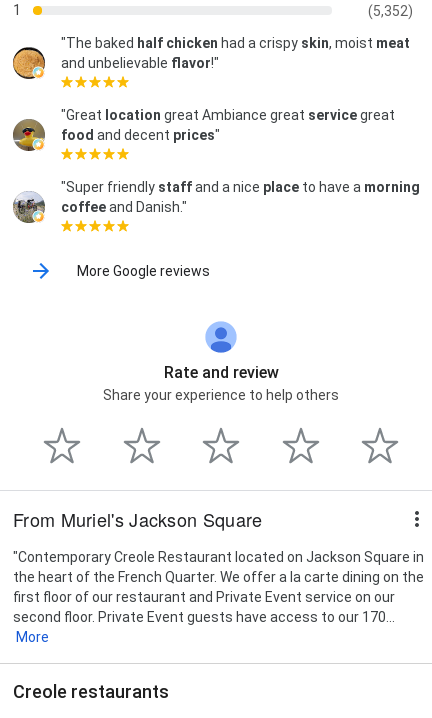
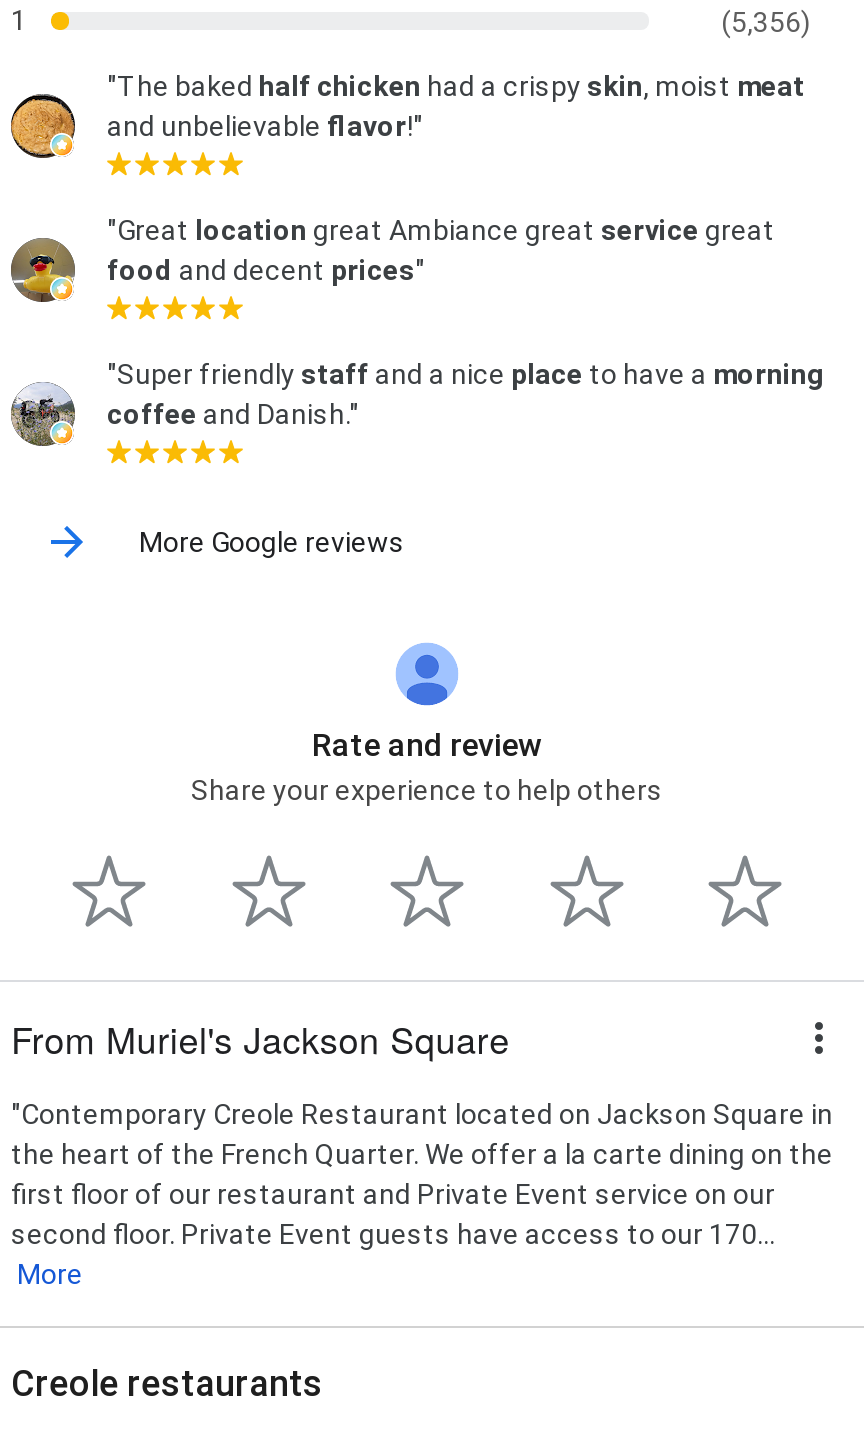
- (5,352)
+ (5,356)
